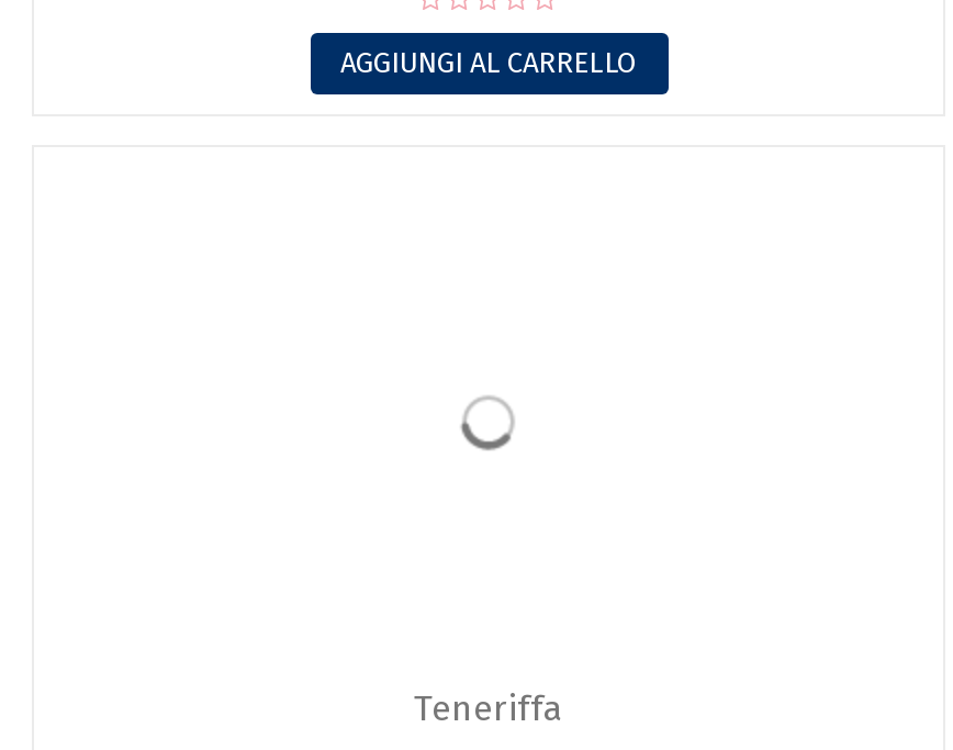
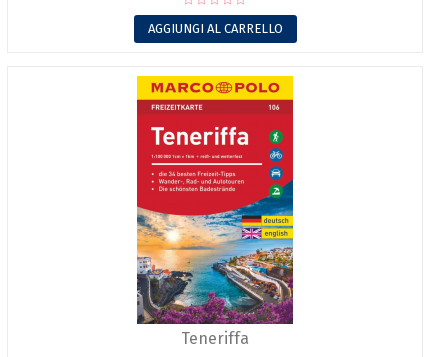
+ [image]
